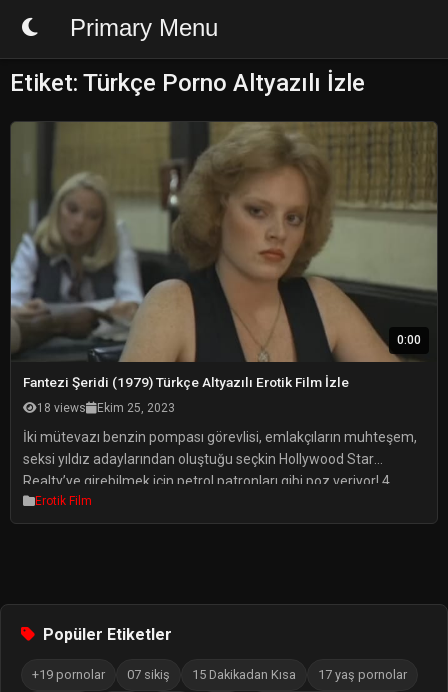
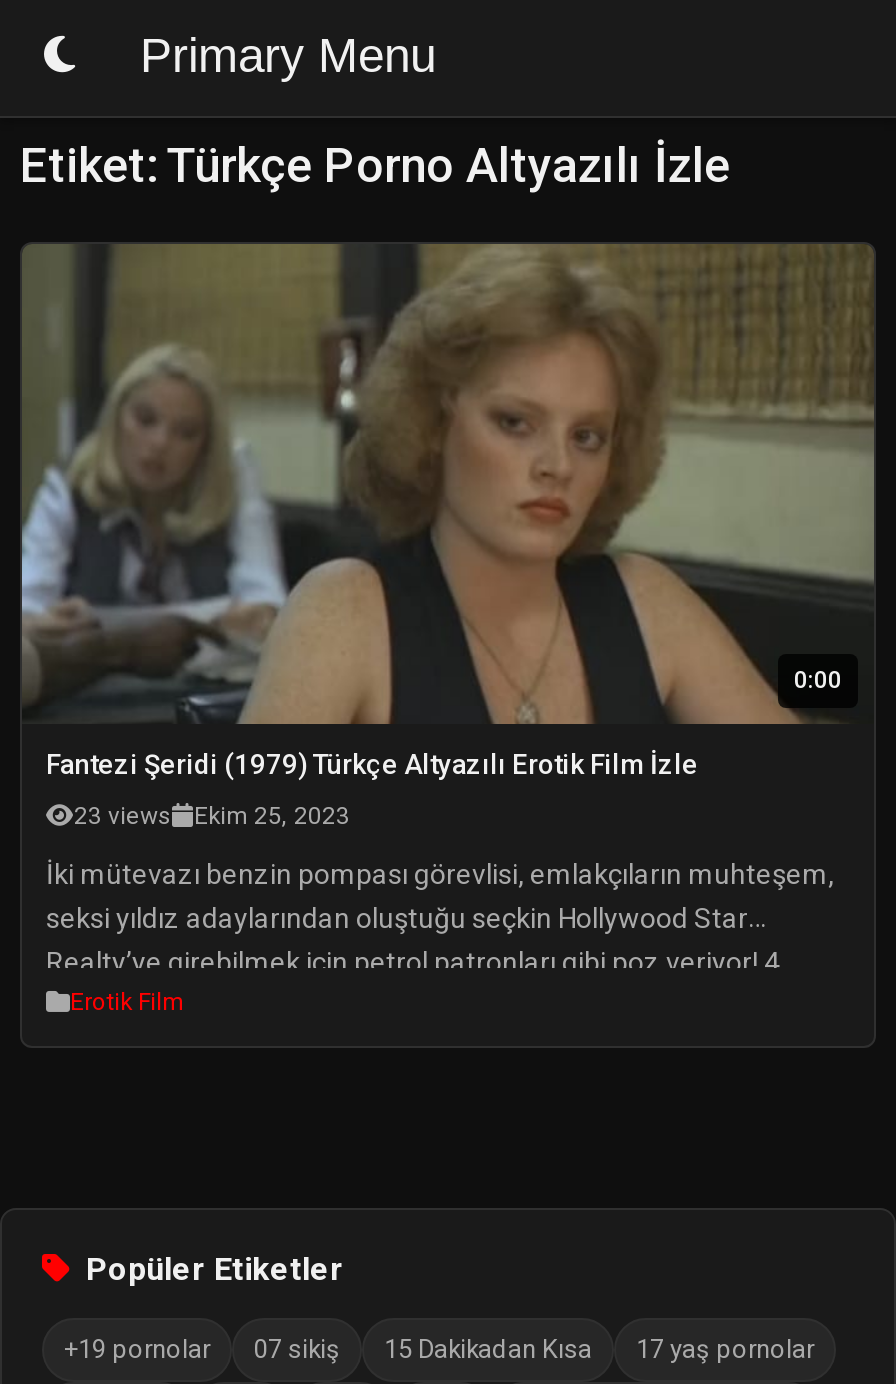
- 18 views Ekim 25, 2023
+ 23 views Ekim 25, 2023
